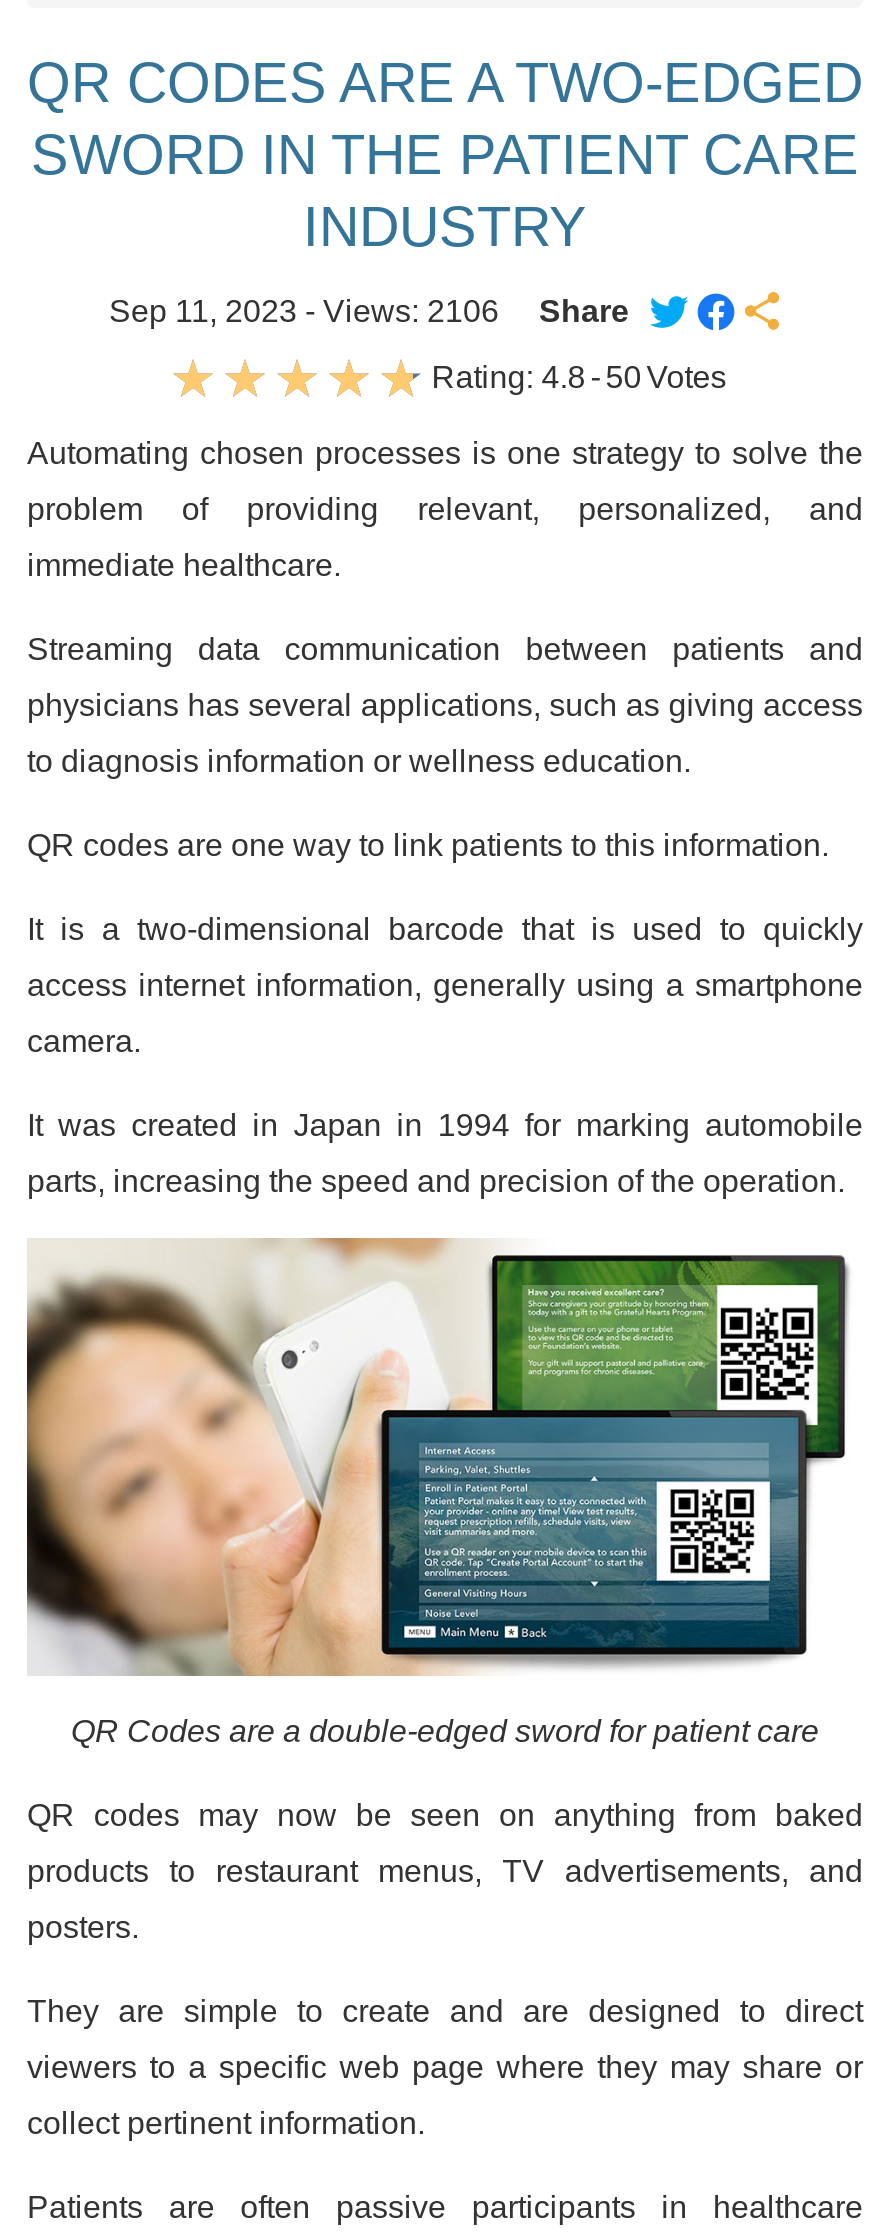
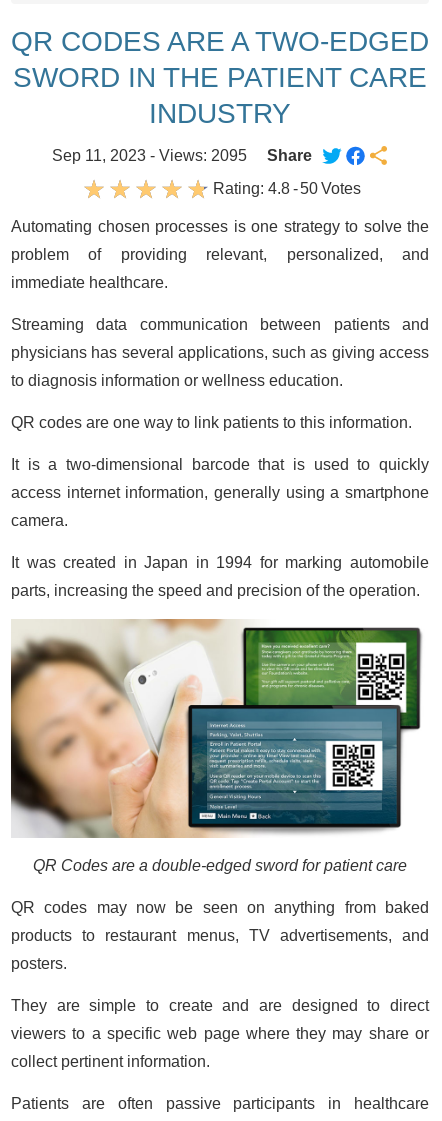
- Sep 11, 2023 - Views: 2106 Share
+ Sep 11, 2023 - Views: 2095 Share
